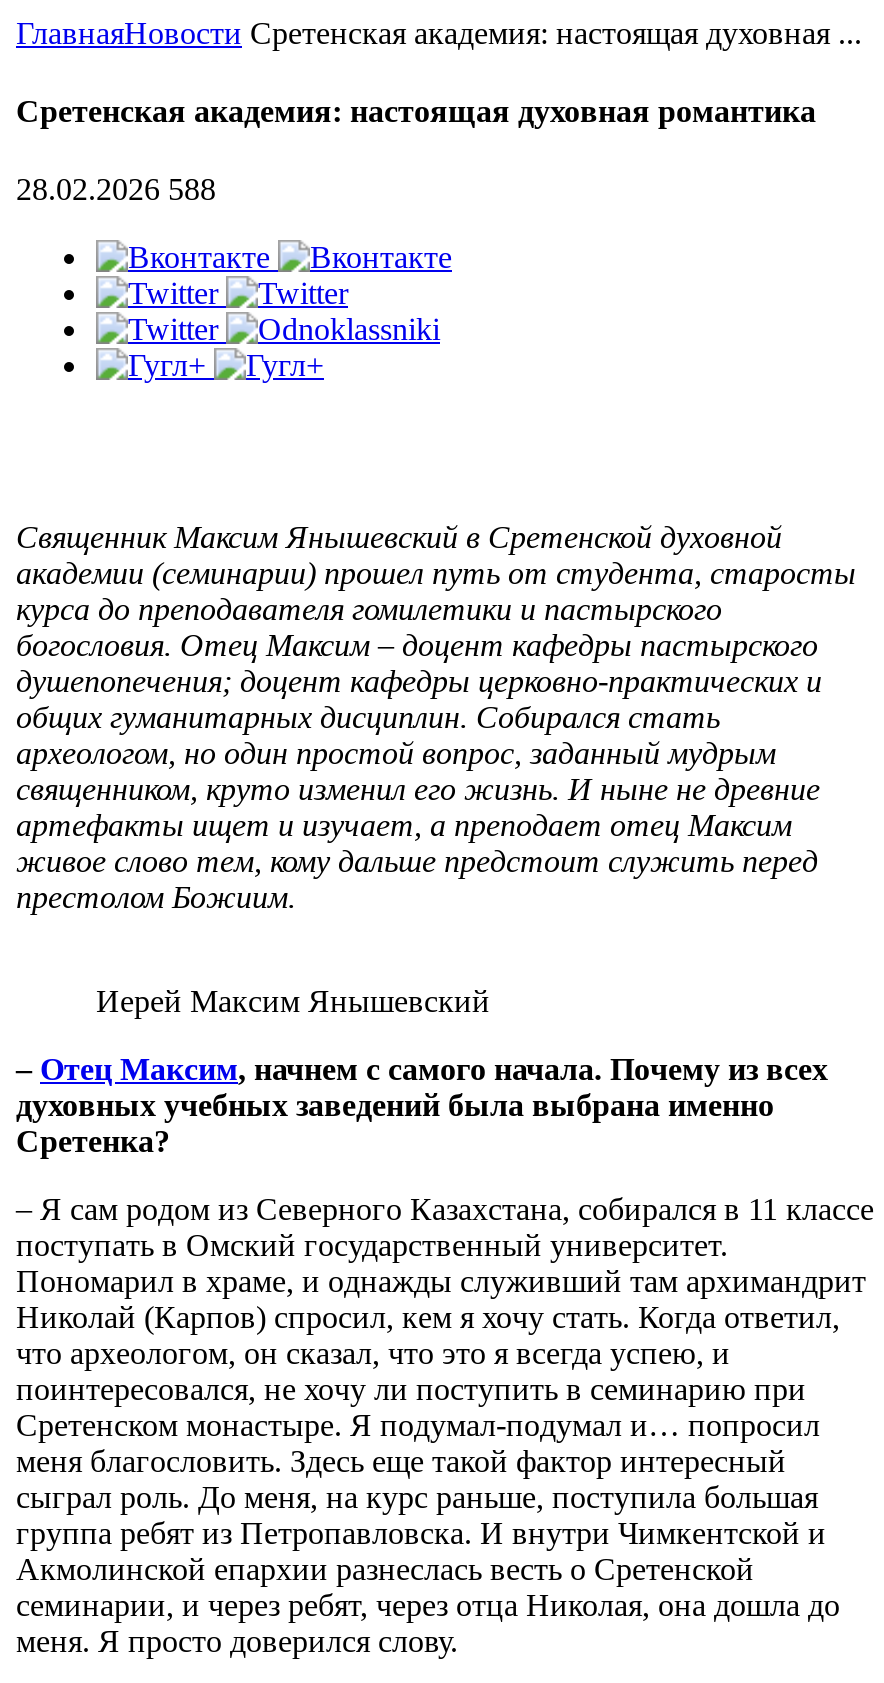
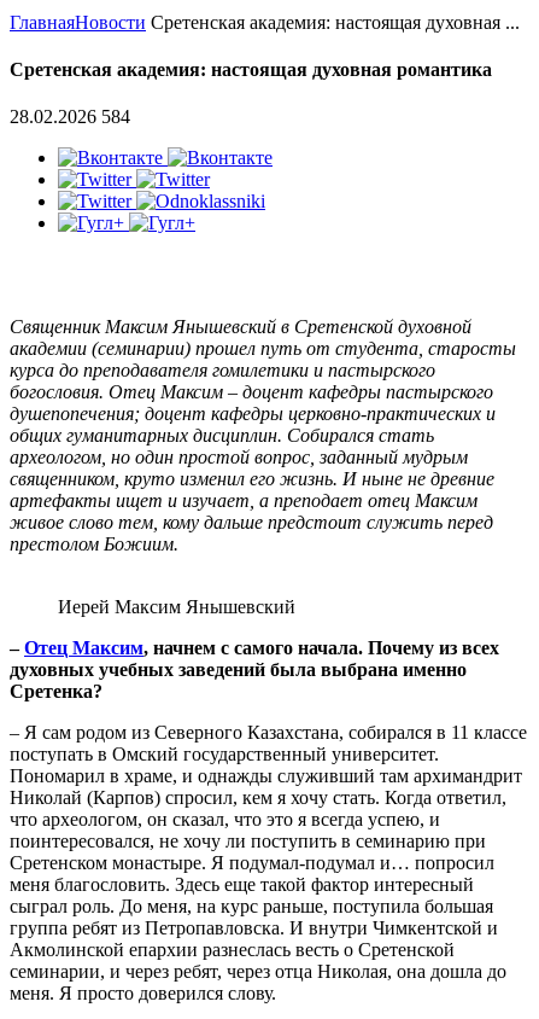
- 28.02.2026 588
+ 28.02.2026 584
